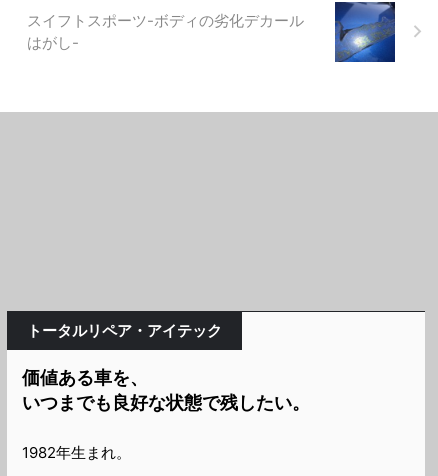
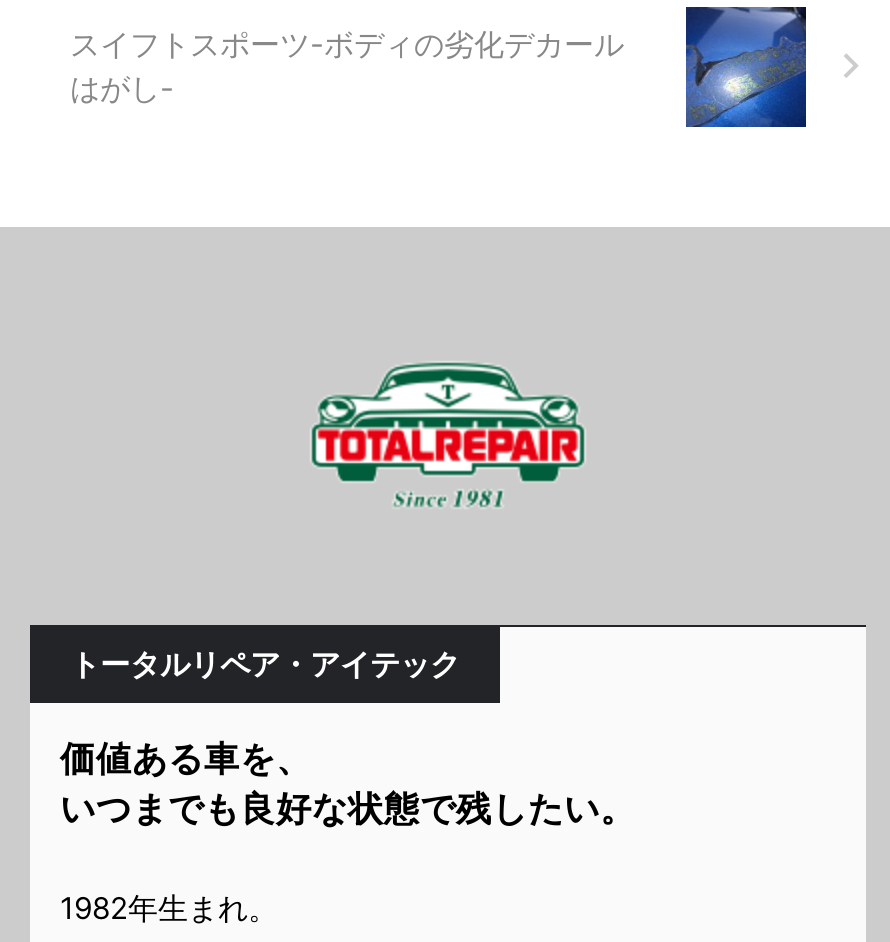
+ [image]
